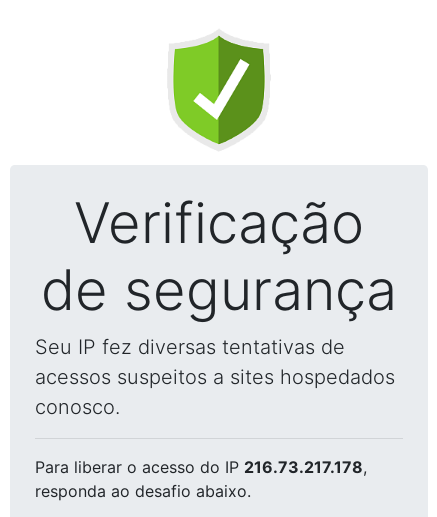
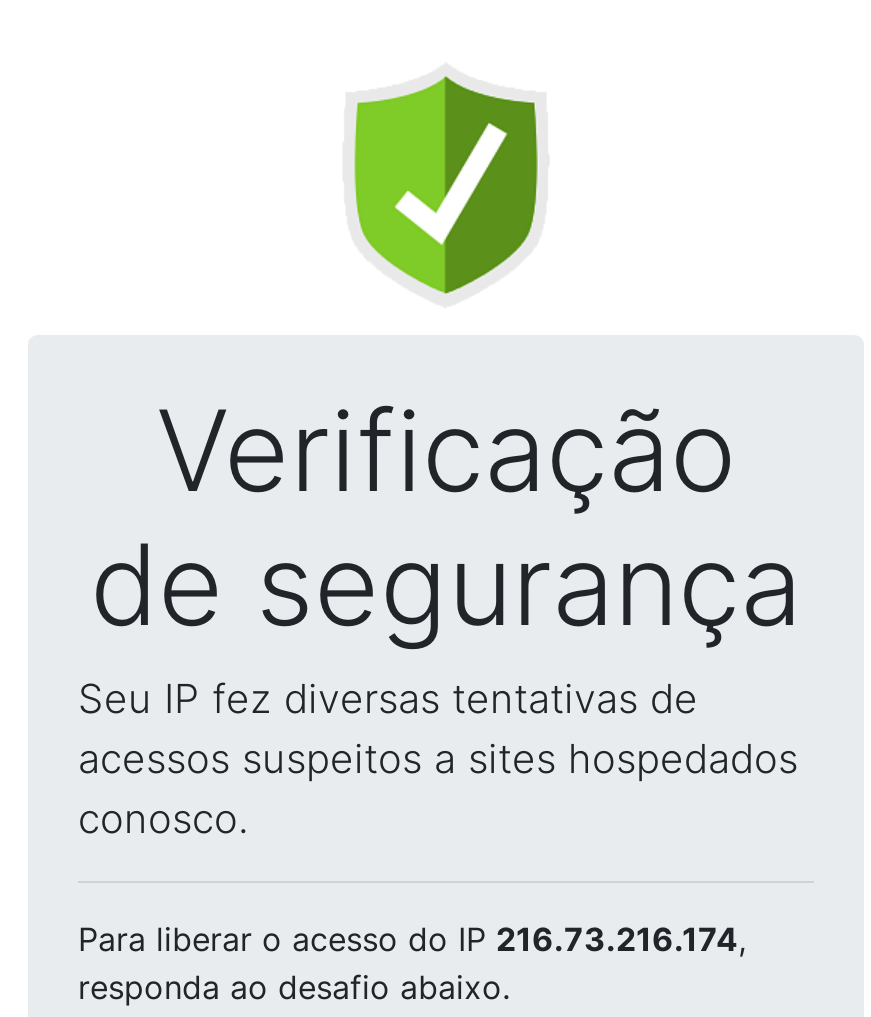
- Para liberar o acesso do IP 216.73.217.178,
+ Para liberar o acesso do IP 216.73.216.174,
